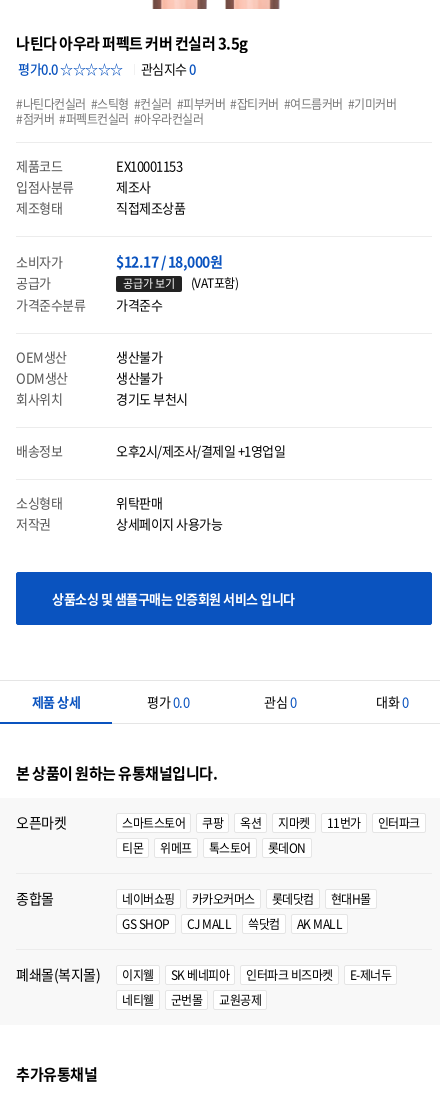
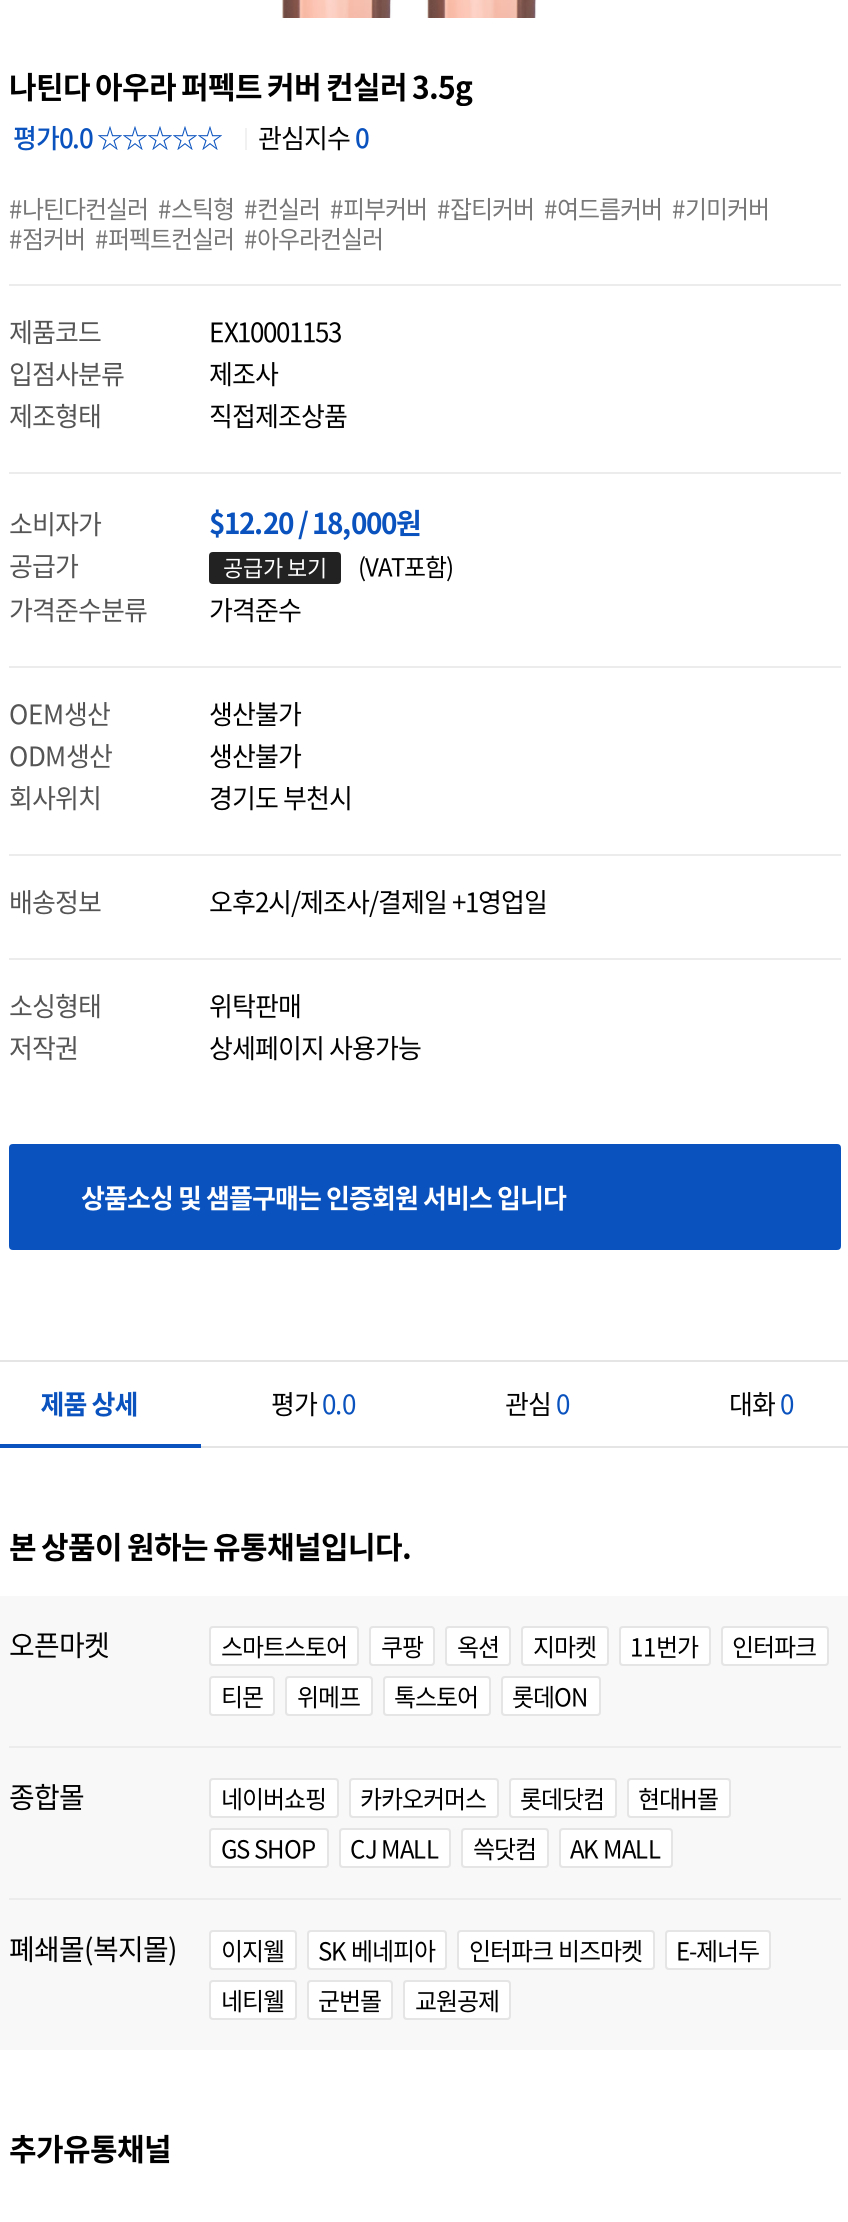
- $12.17 / 18,000원
+ $12.20 / 18,000원
